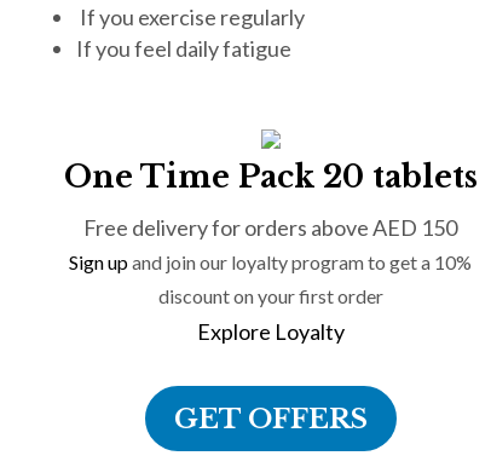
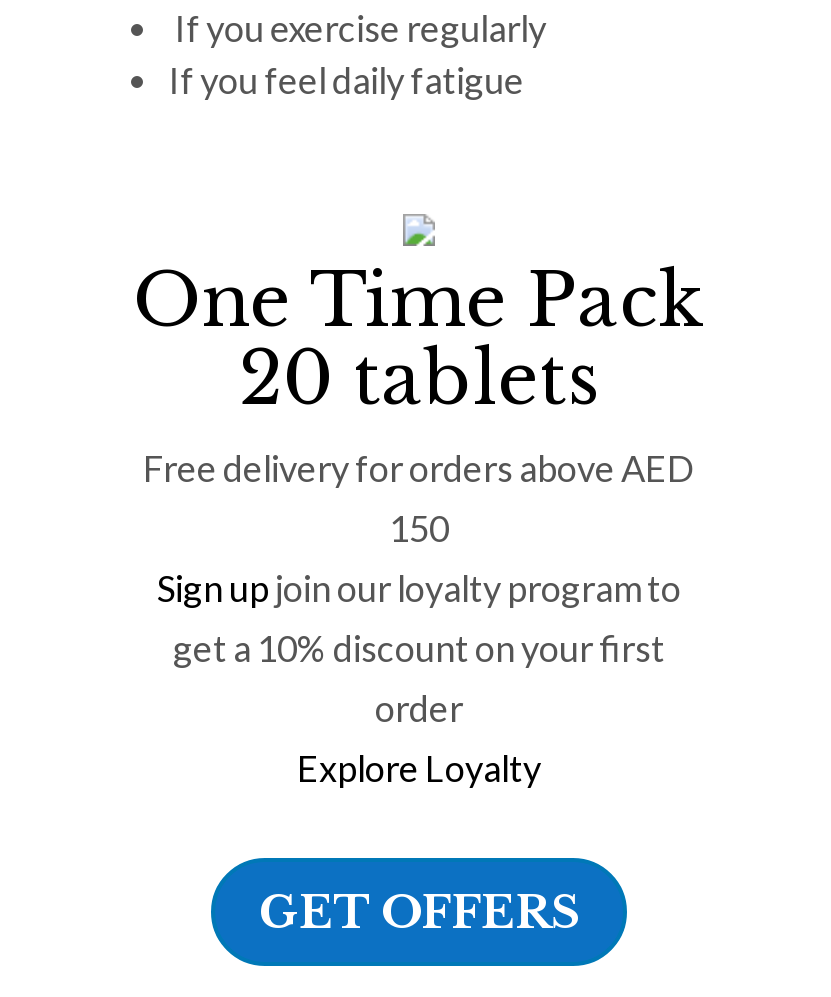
- One Time Pack 20 tablets
- Free delivery for orders above AED 150
- Sign up and join our loyalty program to get a 10%
- discount on your first order
+ One Time Pack
+ 20 tablets
+ Free delivery for orders above AED
+ 150
+ Sign up join our loyalty program to
+ get a 10% discount on your first
+ order
